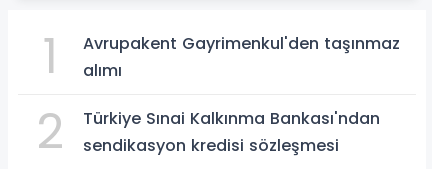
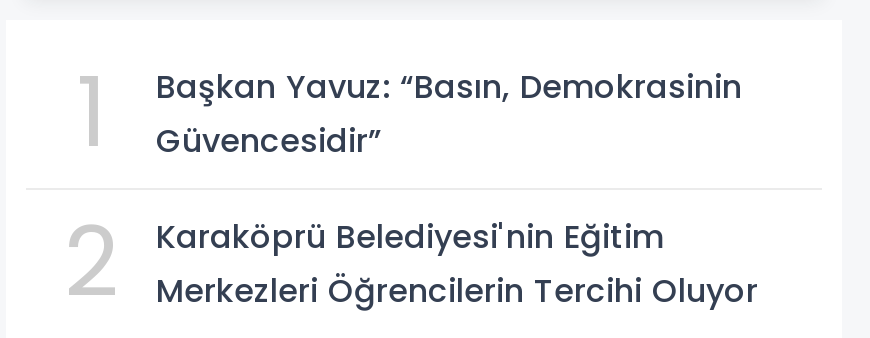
- Avrupakent Gayrimenkul'den taşınmaz
- alımı
+ Başkan Yavuz: “Basın, Demokrasinin
+ Güvencesidir”

- Türkiye Sınai Kalkınma Bankası'ndan
- sendikasyon kredisi sözleşmesi
+ Karaköprü Belediyesi'nin Eğitim
+ Merkezleri Öğrencilerin Tercihi Oluyor
